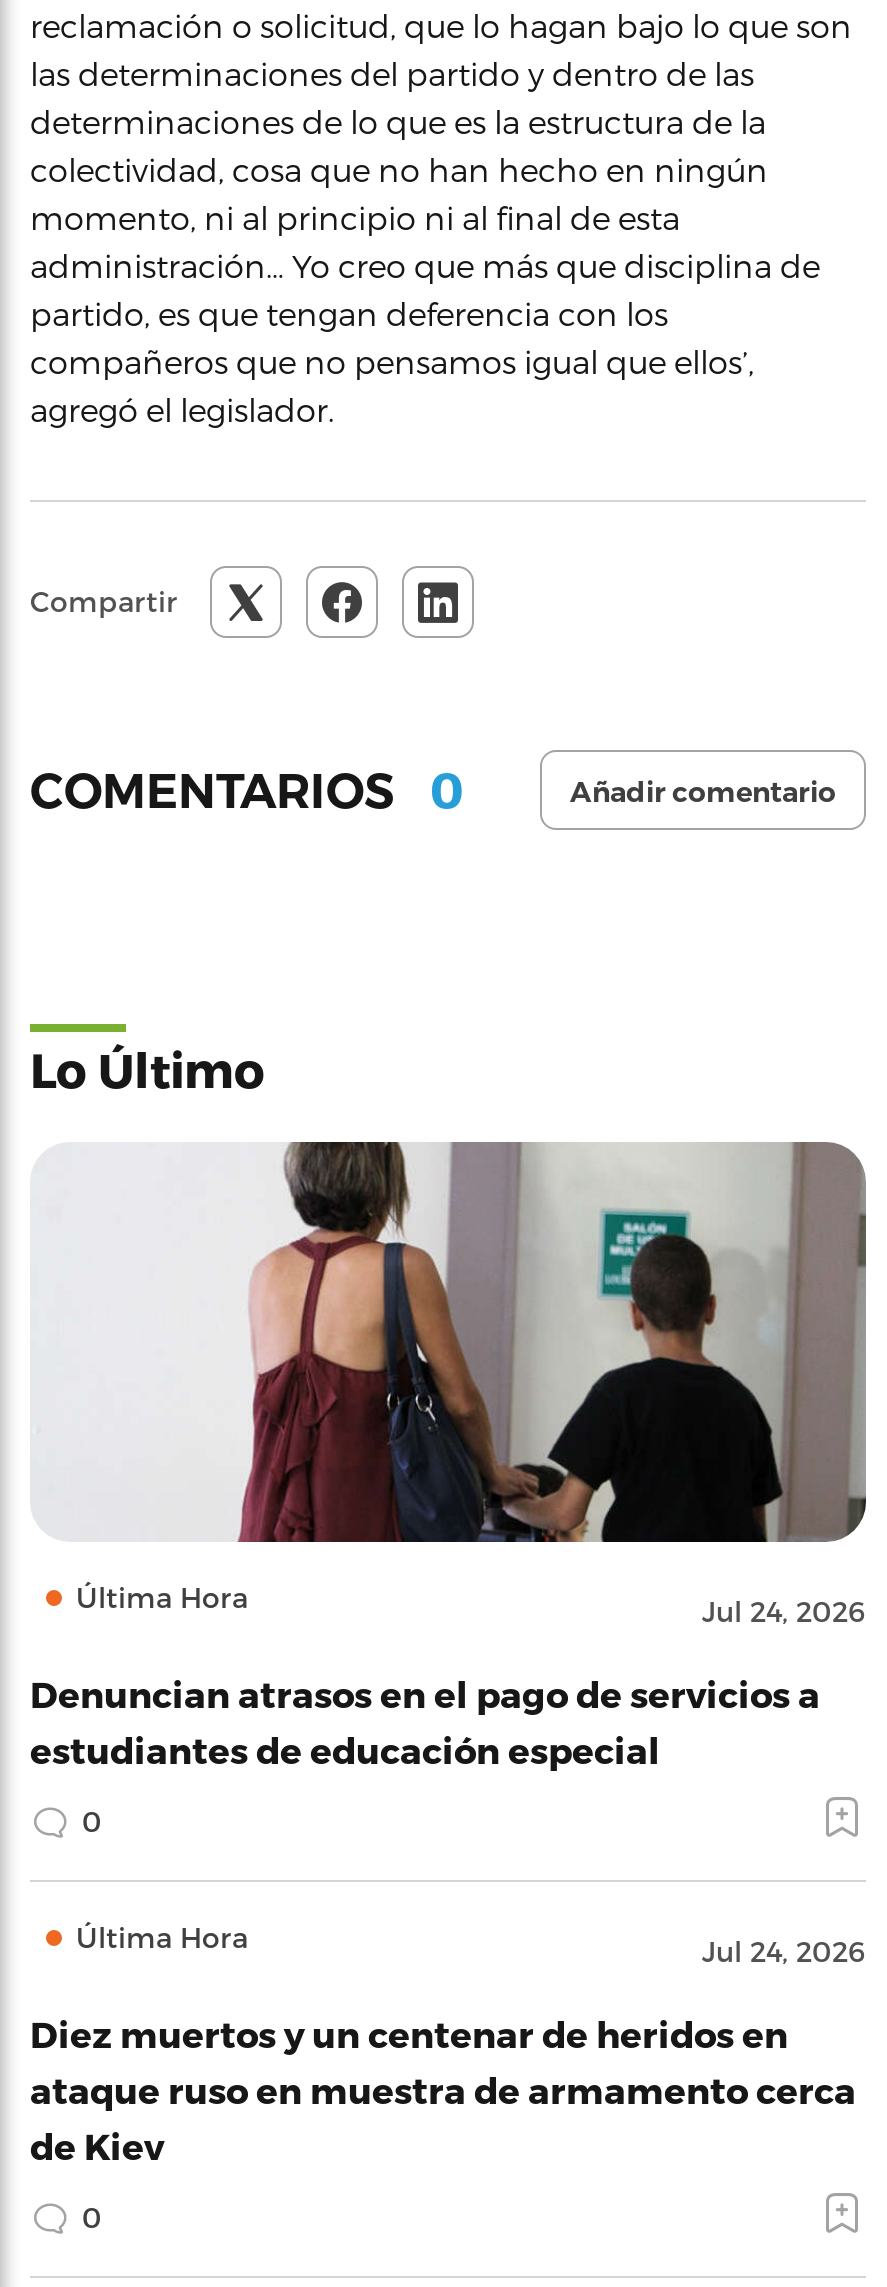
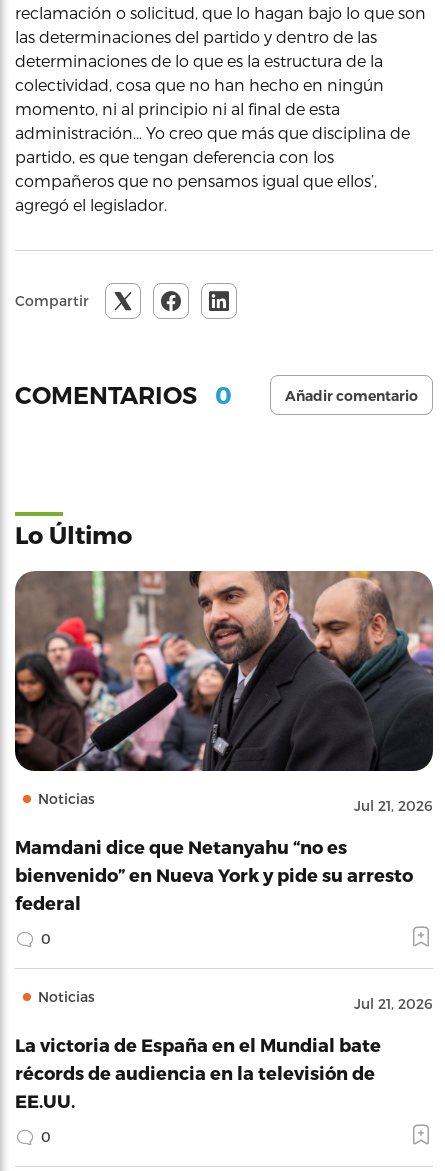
- [image]
- Última Hora
- Jul 24, 2026
+ [image]
+ Noticias
+ Jul 21, 2026

- Denuncian atrasos en el pago de servicios a
- estudiantes de educación especial
+ Mamdani dice que Netanyahu “no es
+ bienvenido” en Nueva York y pide su arresto
+ federal

- Última Hora
- Jul 24, 2026
+ Noticias
+ Jul 21, 2026

- Diez muertos y un centenar de heridos en
- ataque ruso en muestra de armamento cerca
- de Kiev
+ La victoria de España en el Mundial bate
+ récords de audiencia en la televisión de
+ EE.UU.
